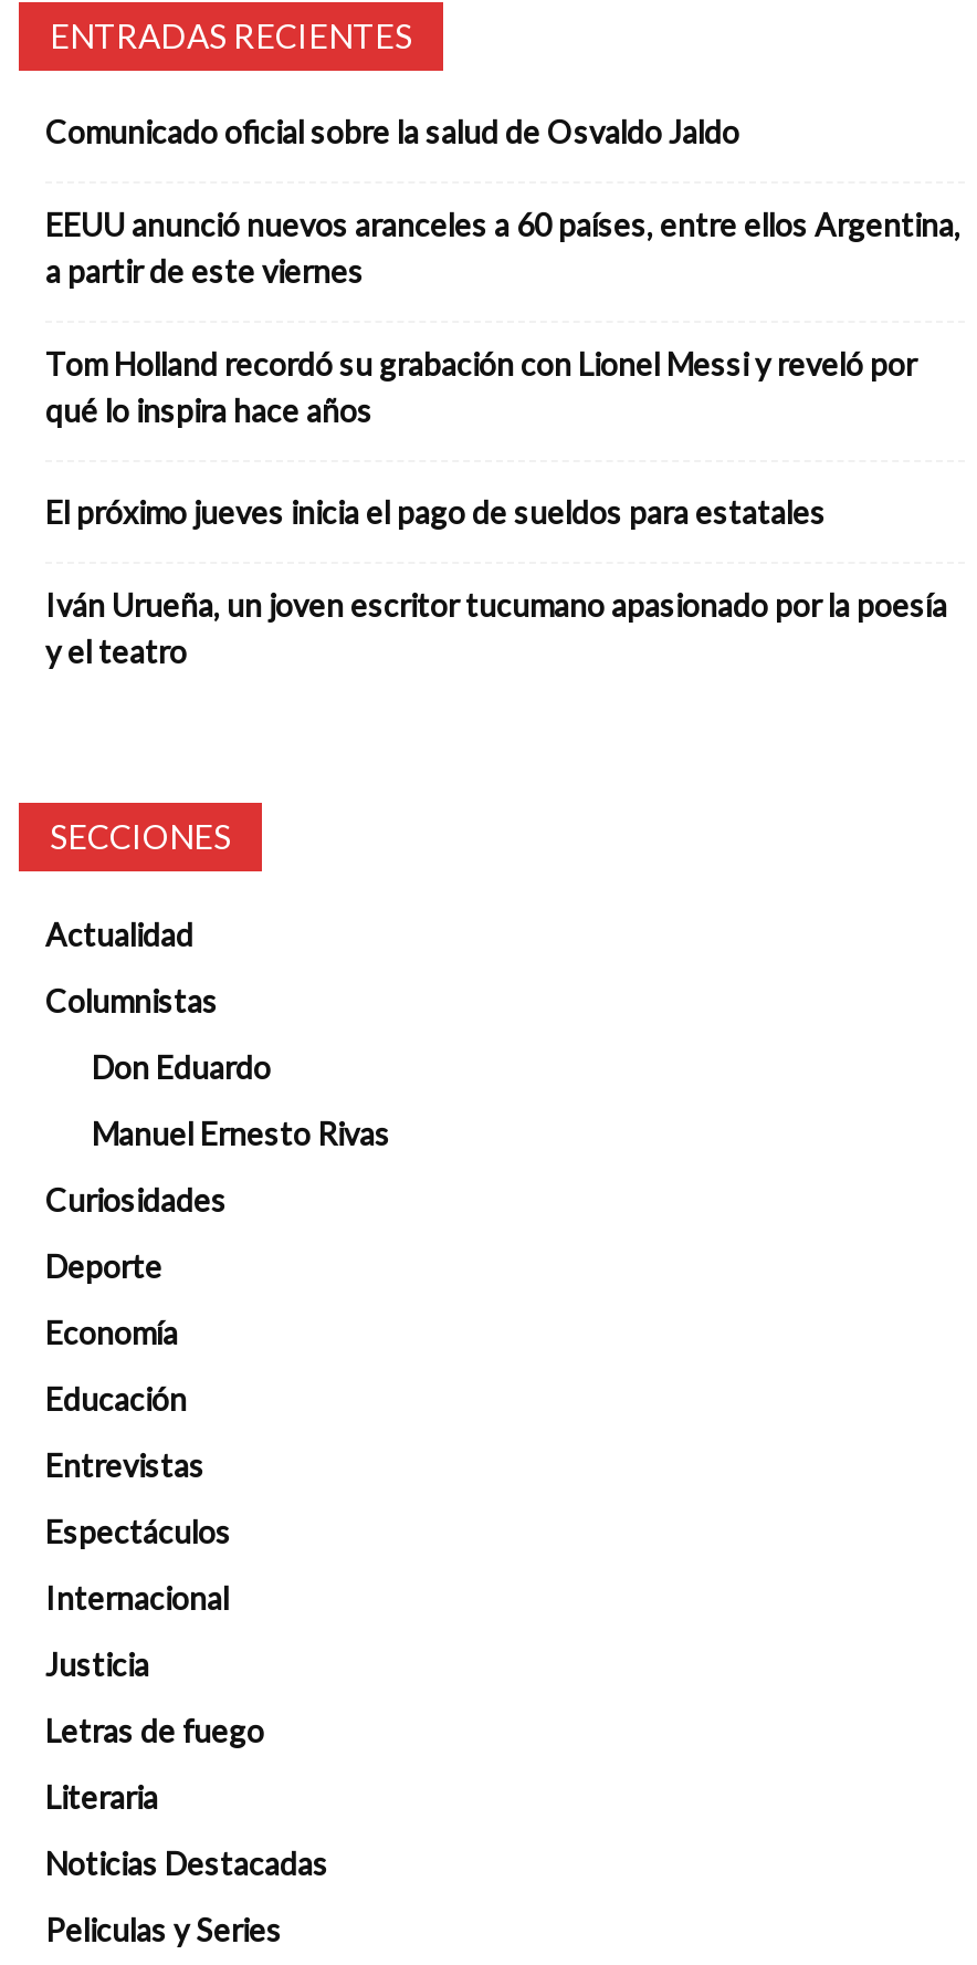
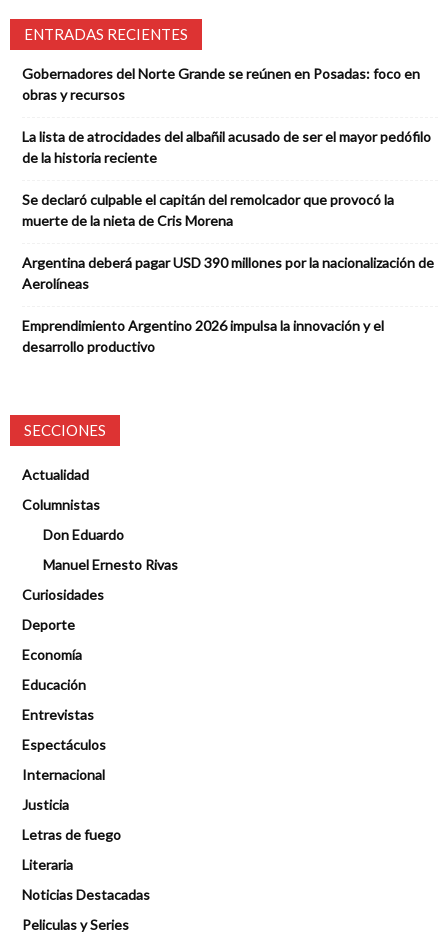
- Comunicado oficial sobre la salud de Osvaldo Jaldo
+ Gobernadores del Norte Grande se reúnen en Posadas: foco en
+ obras y recursos

- EEUU anunció nuevos aranceles a 60 países, entre ellos Argentina,
- a partir de este viernes
+ La lista de atrocidades del albañil acusado de ser el mayor pedófilo
+ de la historia reciente

- Tom Holland recordó su grabación con Lionel Messi y reveló por
- qué lo inspira hace años
+ Se declaró culpable el capitán del remolcador que provocó la
+ muerte de la nieta de Cris Morena

- El próximo jueves inicia el pago de sueldos para estatales
+ Argentina deberá pagar USD 390 millones por la nacionalización de
+ Aerolíneas

- Iván Urueña, un joven escritor tucumano apasionado por la poesía
- y el teatro
+ Emprendimiento Argentino 2026 impulsa la innovación y el
+ desarrollo productivo
